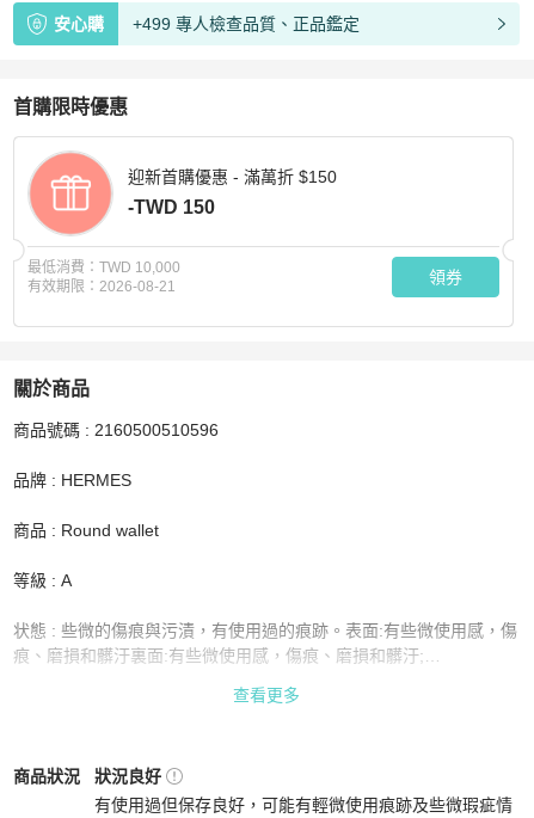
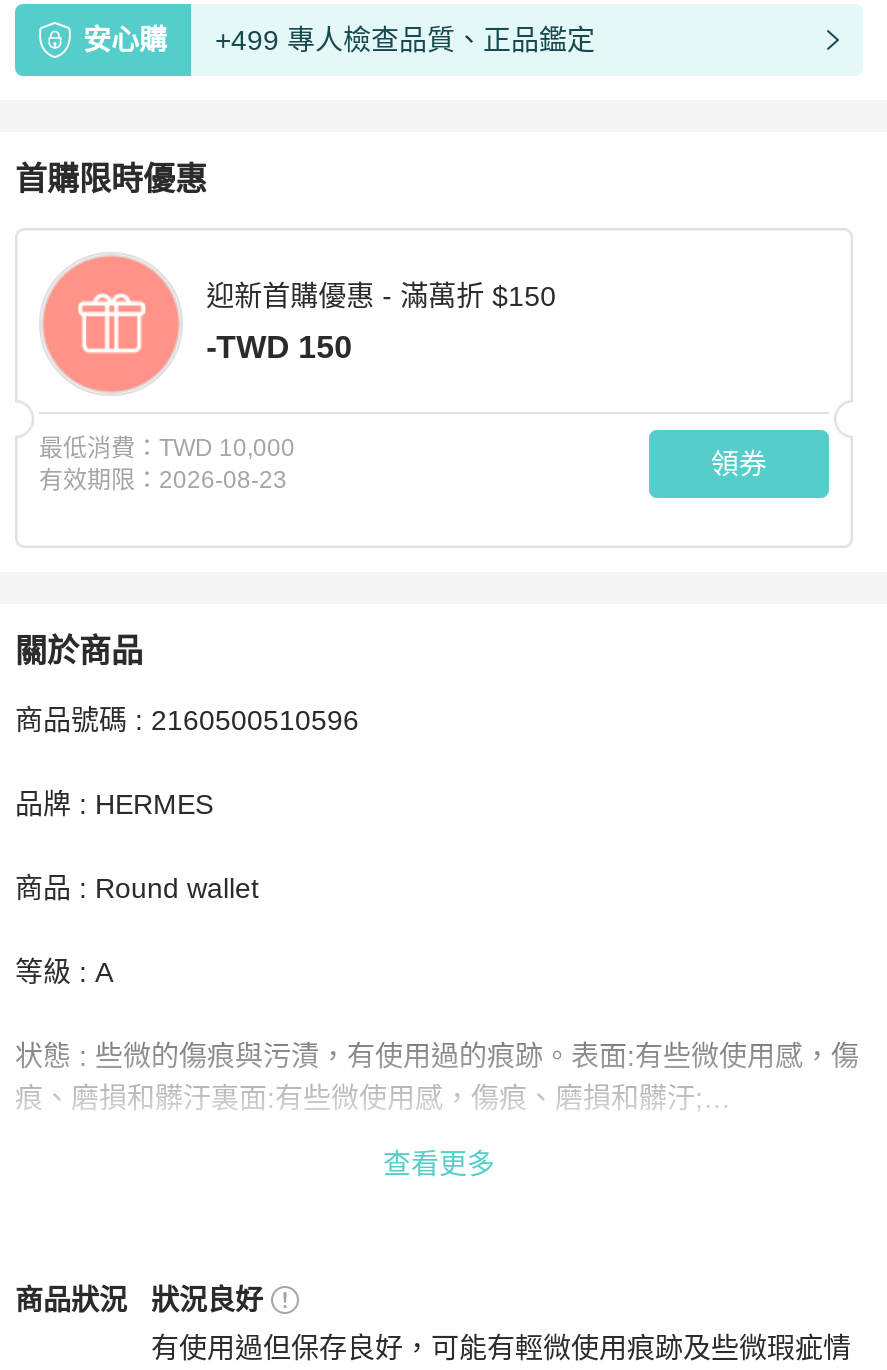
- 有效期限：2026-08-21
+ 有效期限：2026-08-23
